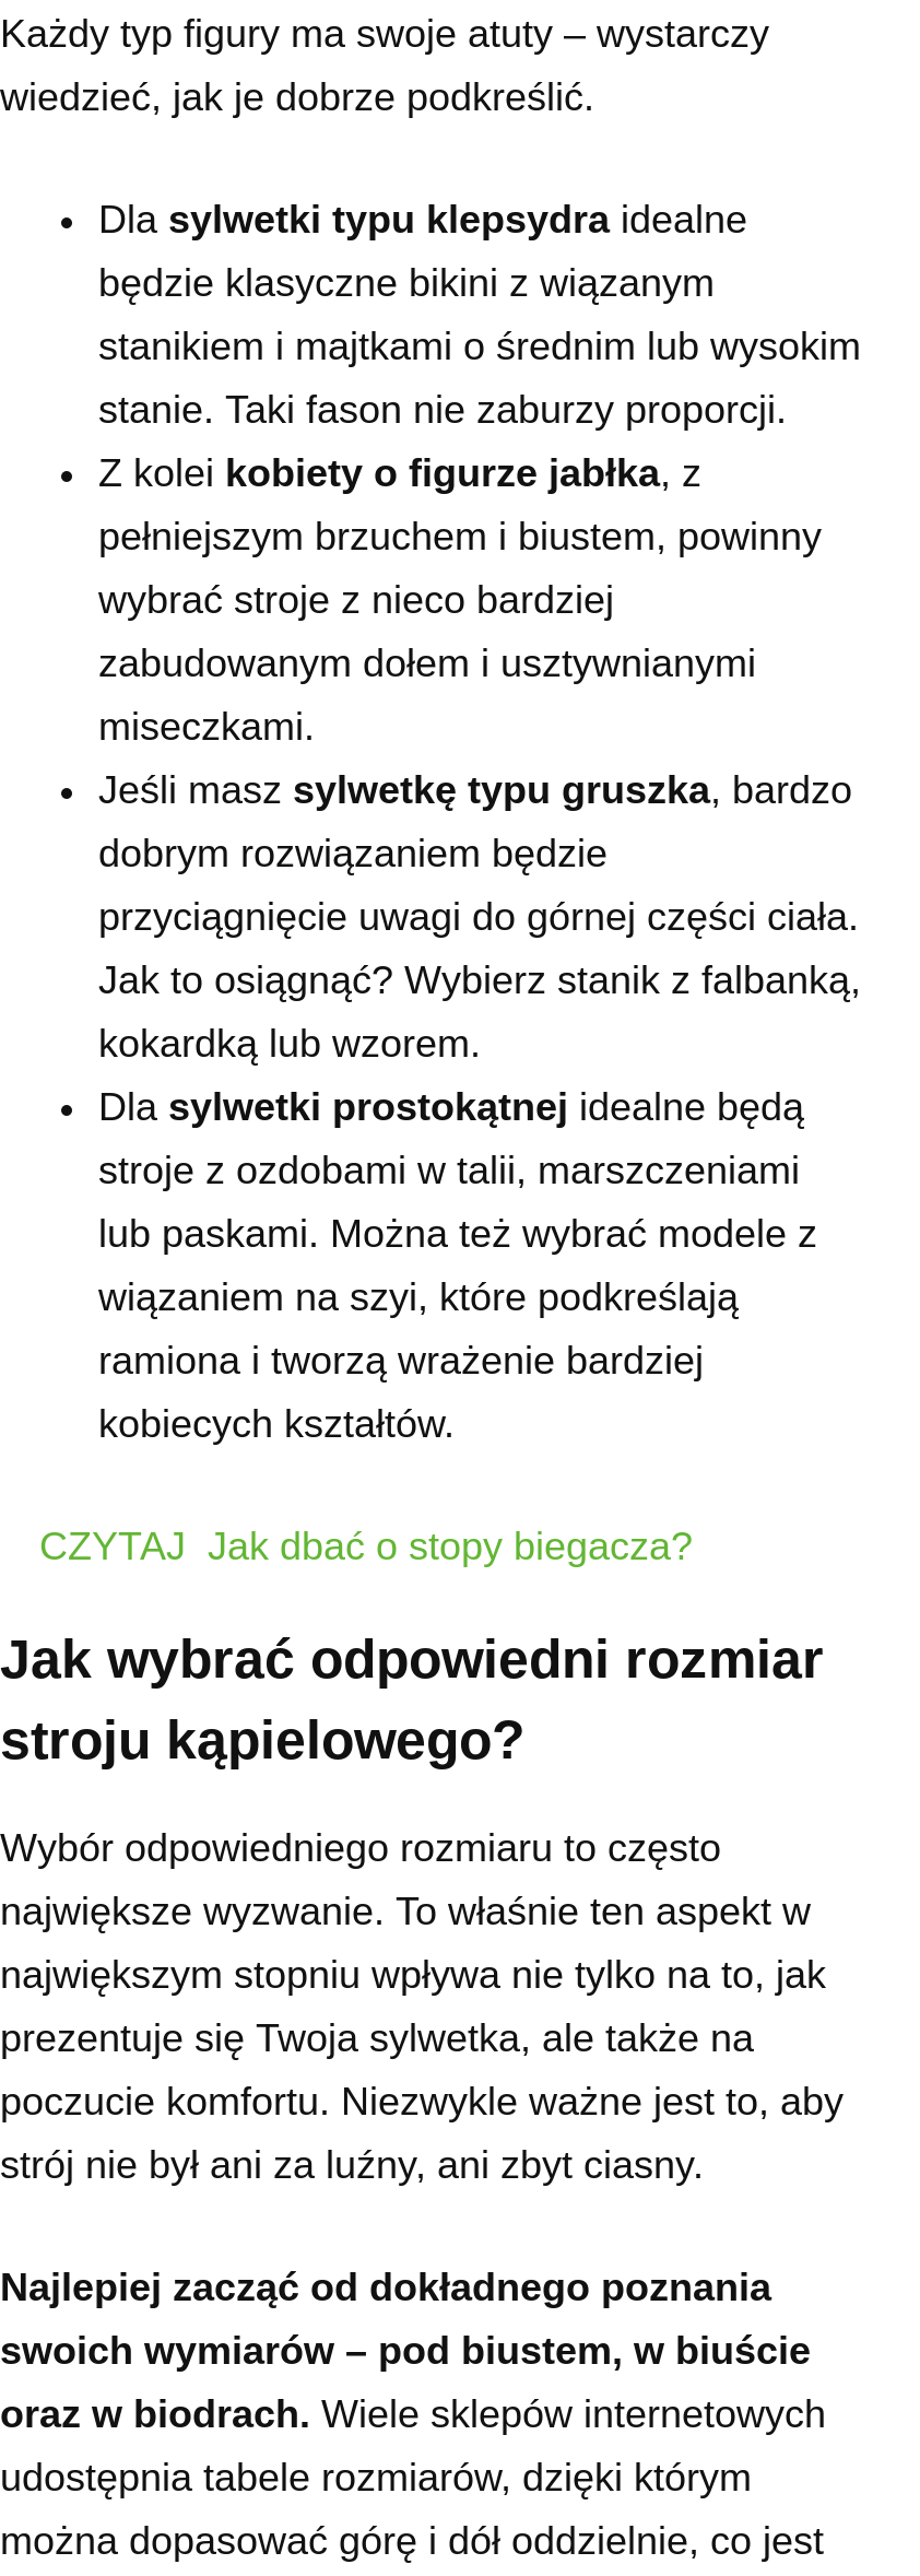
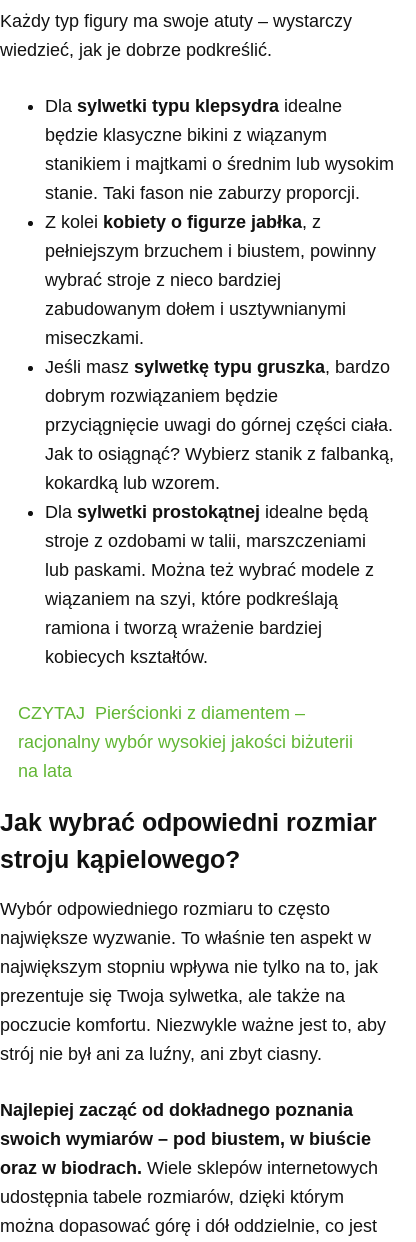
- CZYTAJ Jak dbać o stopy biegacza?
+ CZYTAJ Pierścionki z diamentem –
+ racjonalny wybór wysokiej jakości biżuterii
+ na lata
